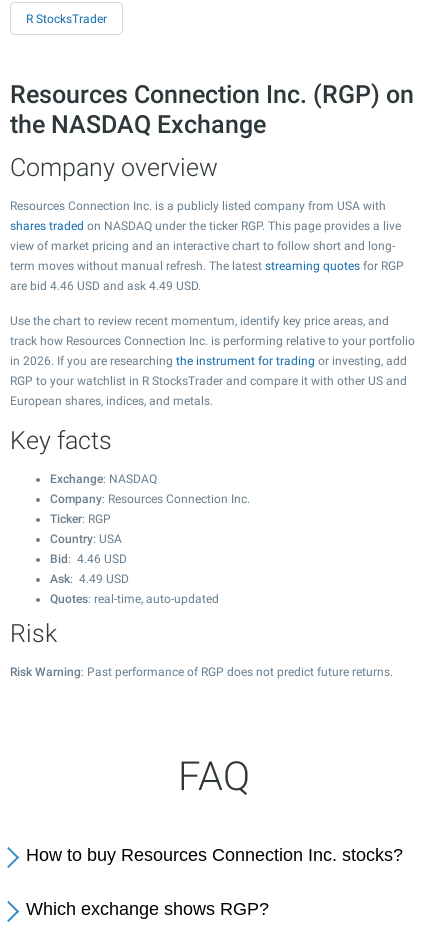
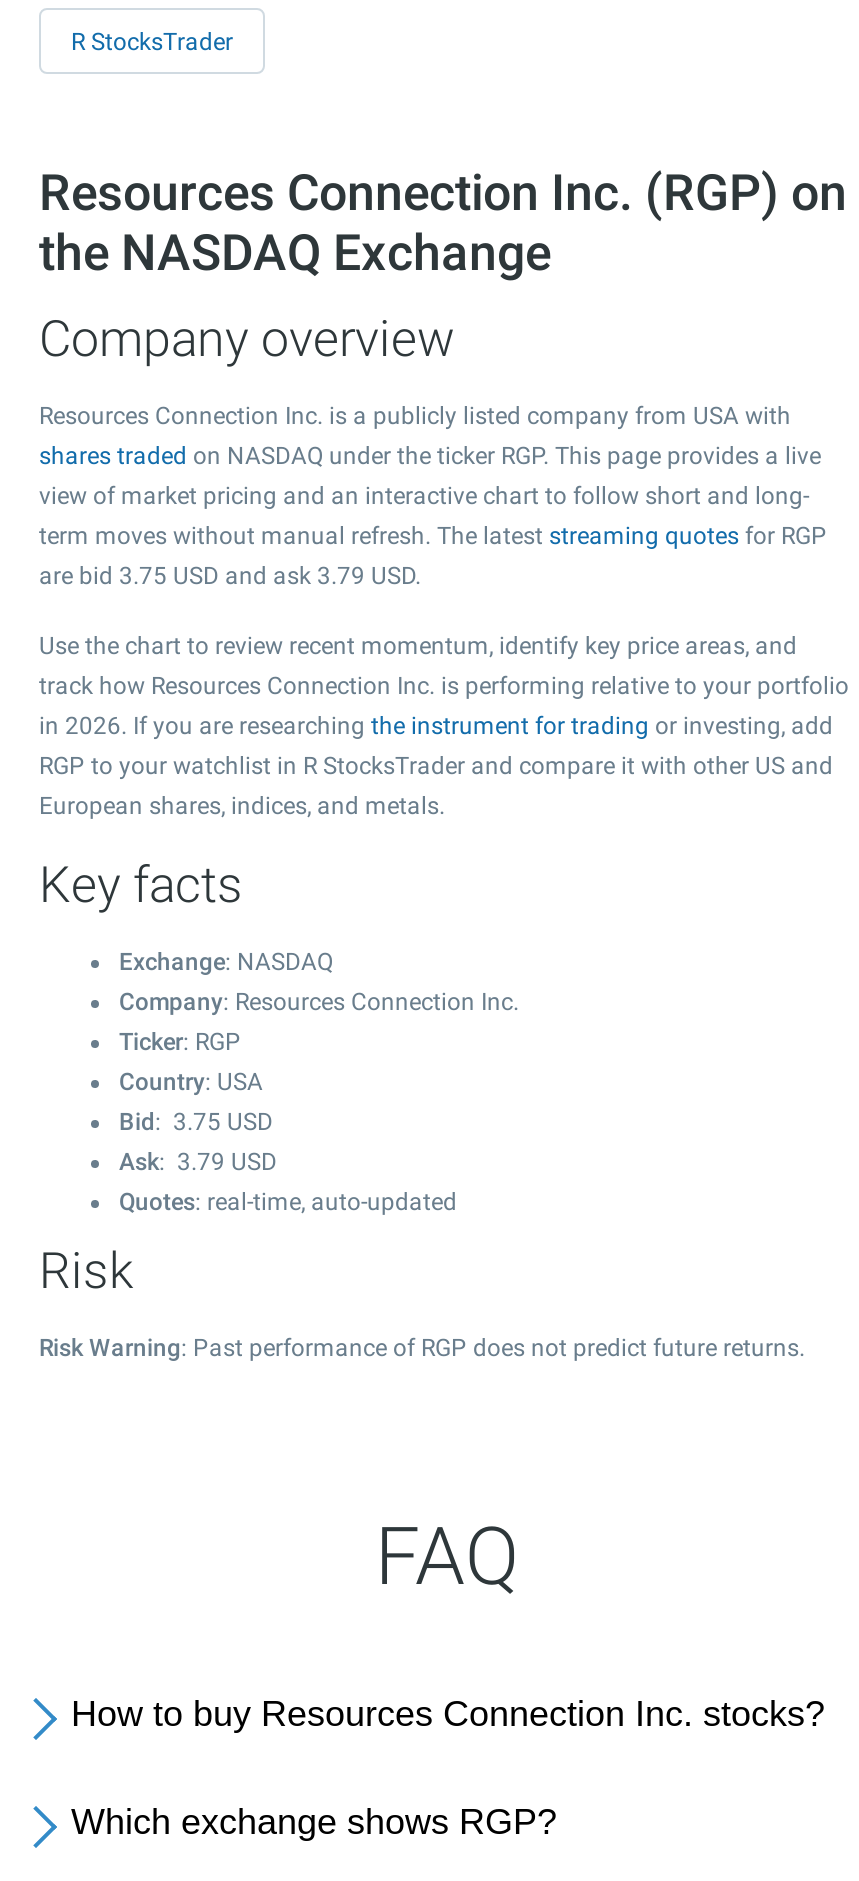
- are bid 4.46 USD and ask 4.49 USD.
+ are bid 3.75 USD and ask 3.79 USD.

- Bid: 4.46 USD
+ Bid: 3.75 USD

- Ask: 4.49 USD
+ Ask: 3.79 USD
